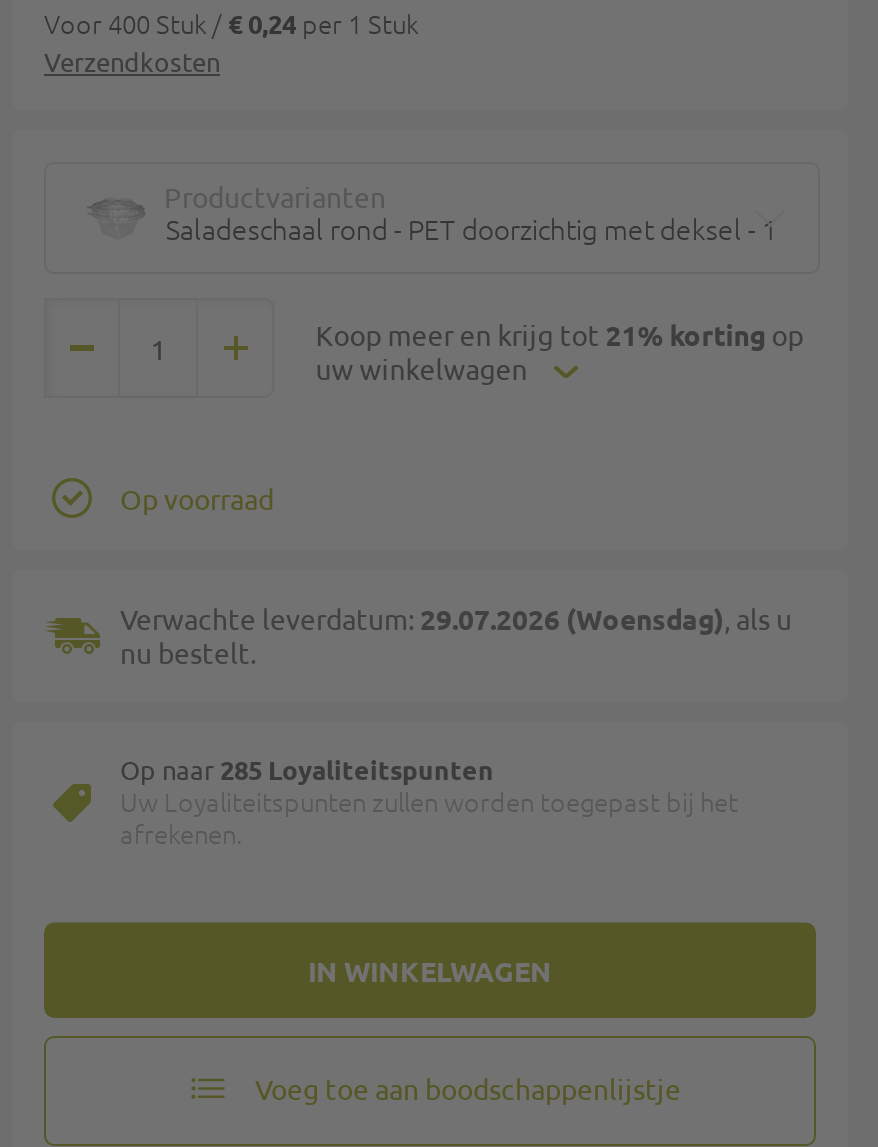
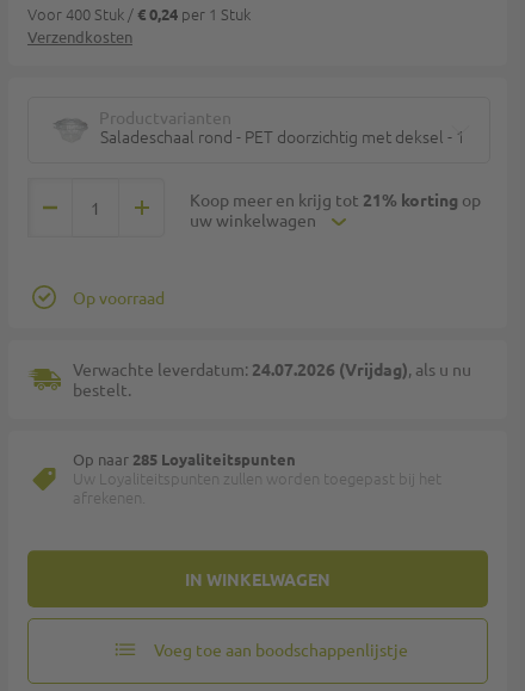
- Verwachte leverdatum: 29.07.2026 (Woensdag), als u
- nu bestelt.
+ Verwachte leverdatum: 24.07.2026 (Vrijdag), als u nu
+ bestelt.
